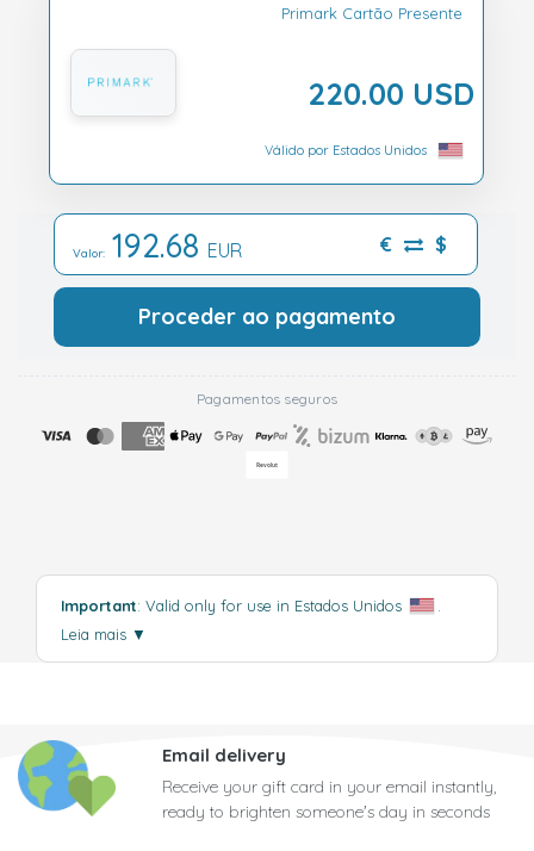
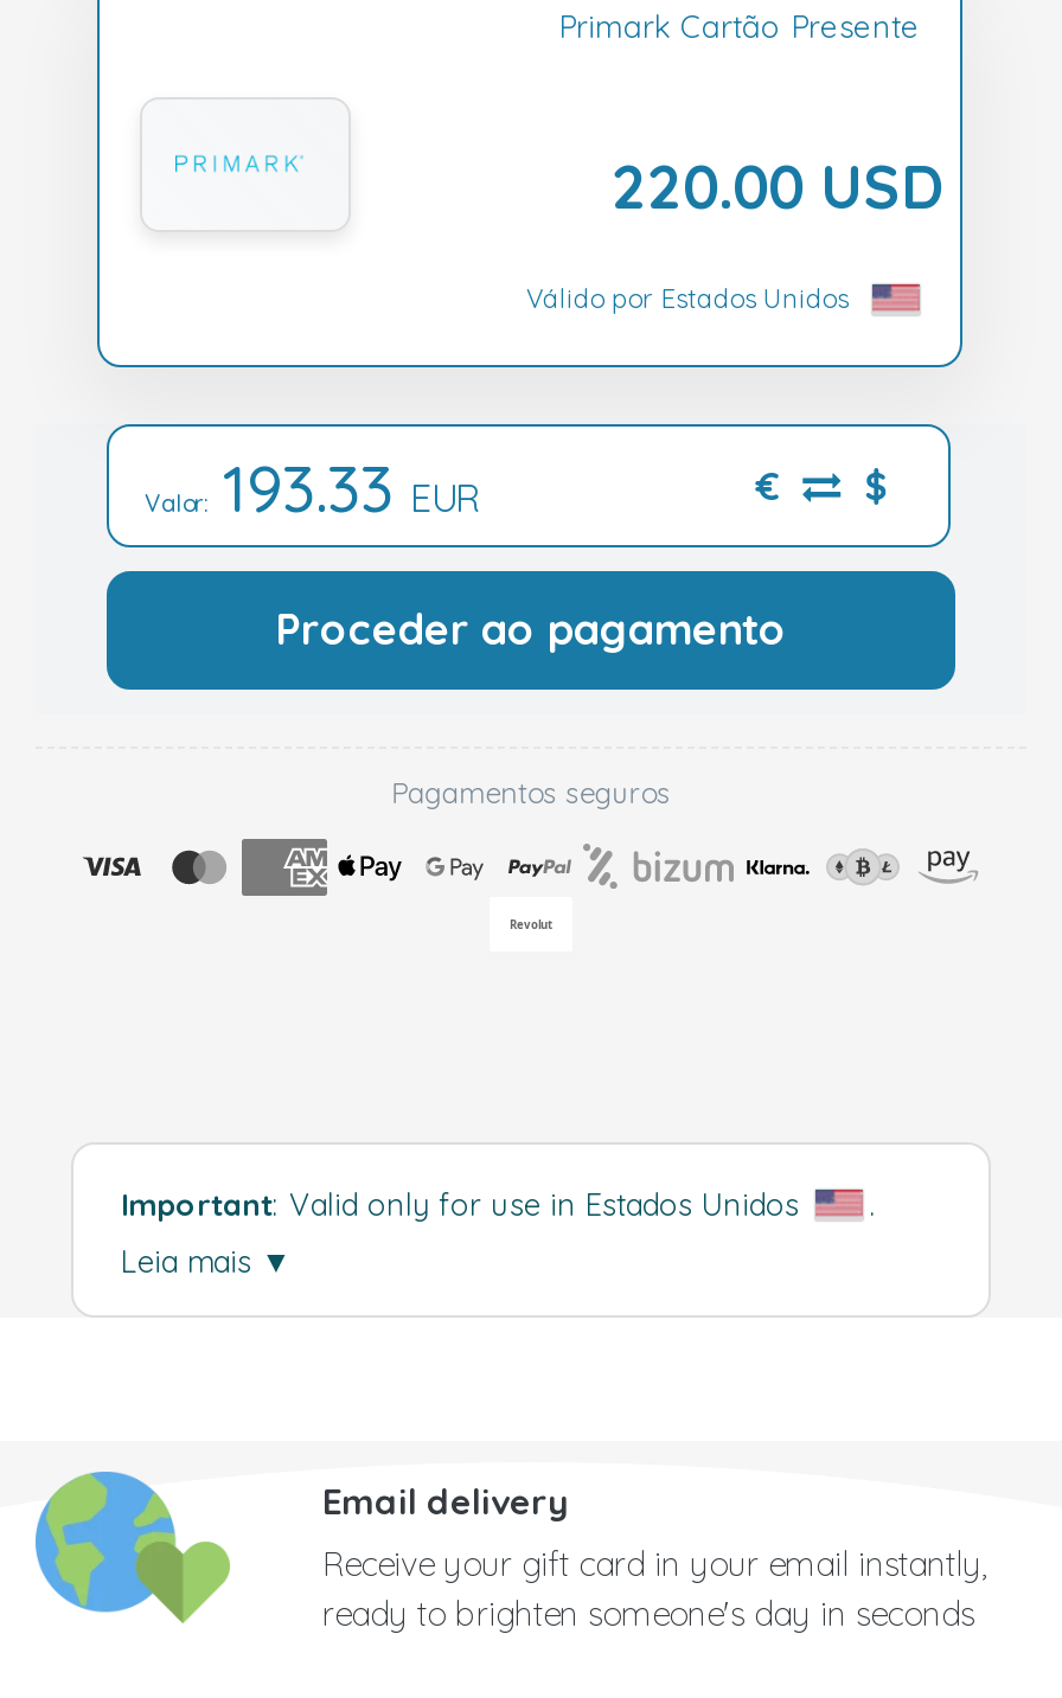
- Valor: 192.68 EUR
+ Valor: 193.33 EUR
